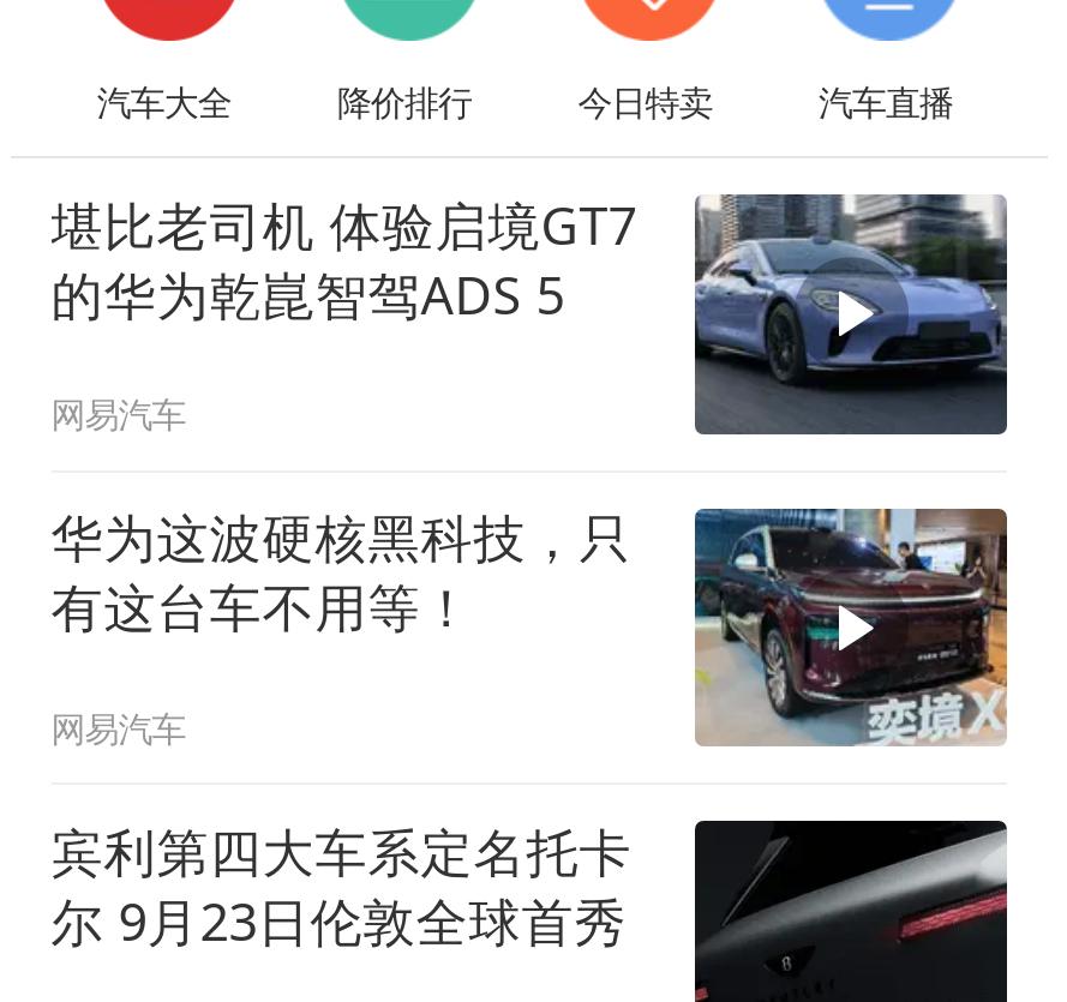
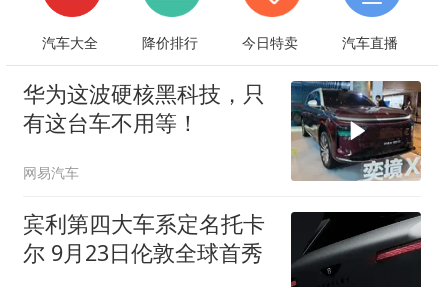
- [image]
- 堪比老司机 体验启境GT7
- 的华为乾崑智驾ADS 5
- 网易汽车
